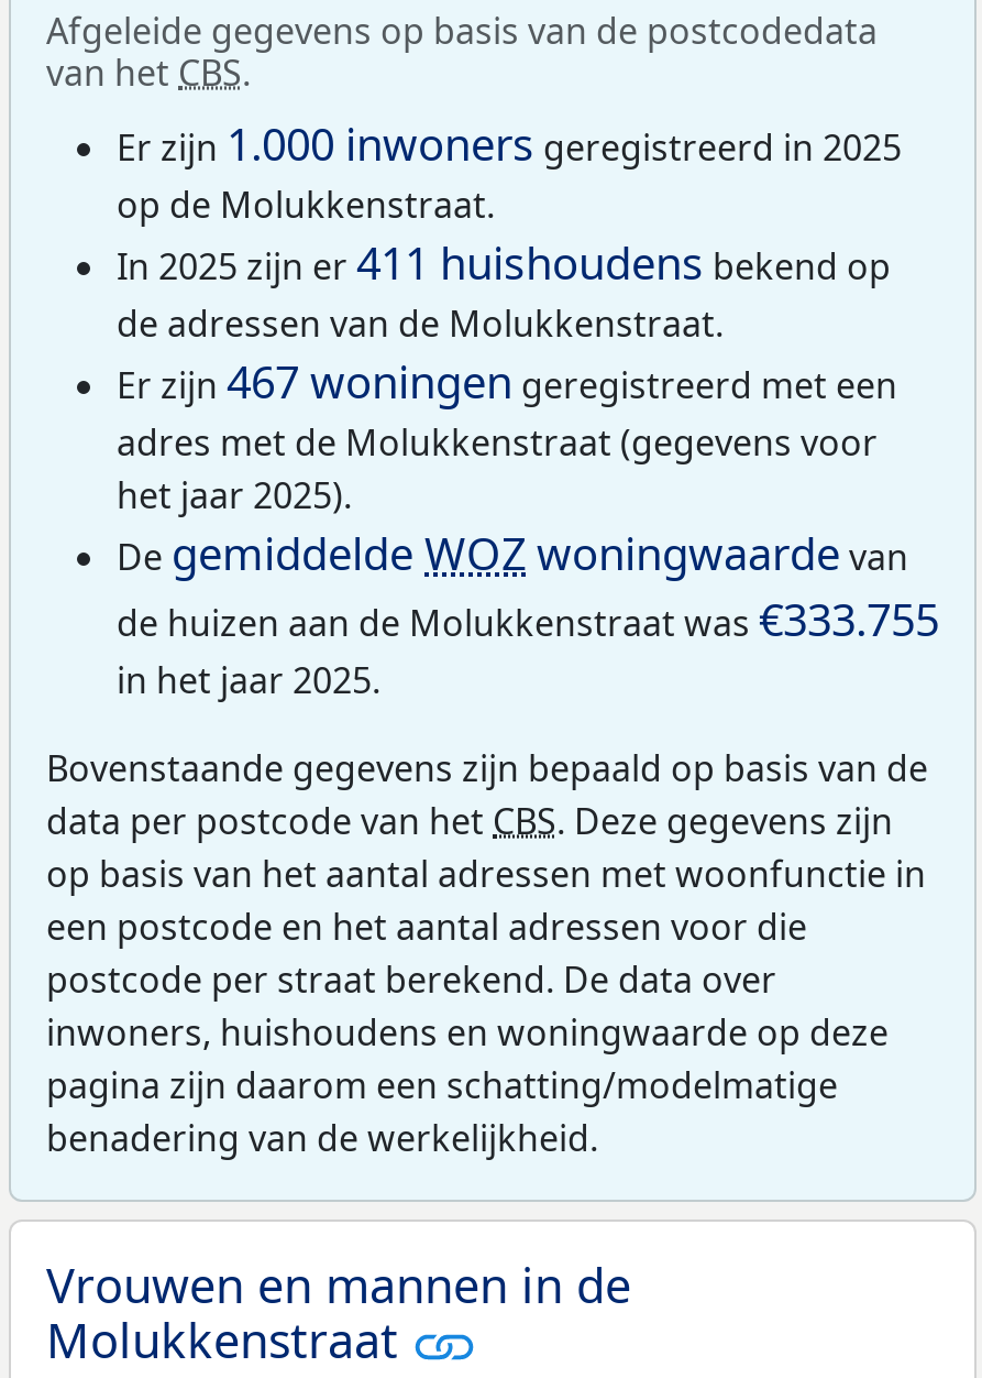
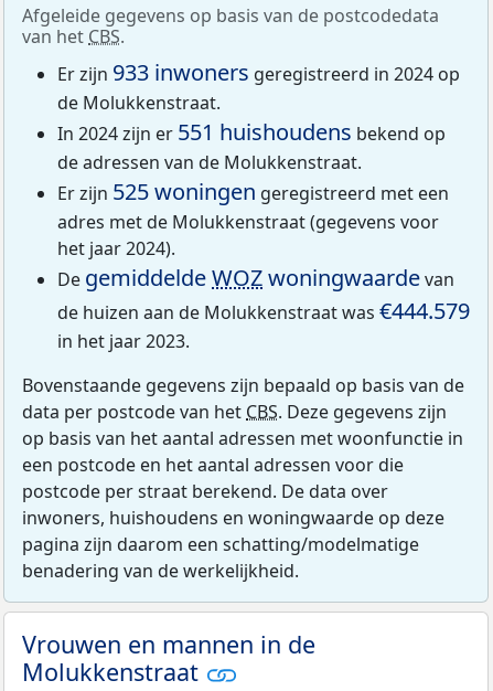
- Er zijn 1.000 inwoners geregistreerd in 2025
- op de Molukkenstraat.
- In 2025 zijn er 411 huishoudens bekend op
+ Er zijn 933 inwoners geregistreerd in 2024 op
+ de Molukkenstraat.
+ In 2024 zijn er 551 huishoudens bekend op

- Er zijn 467 woningen geregistreerd met een
+ Er zijn 525 woningen geregistreerd met een

- het jaar 2025).
+ het jaar 2024).

- de huizen aan de Molukkenstraat was €333.755
+ de huizen aan de Molukkenstraat was €444.579

- in het jaar 2025.
+ in het jaar 2023.
